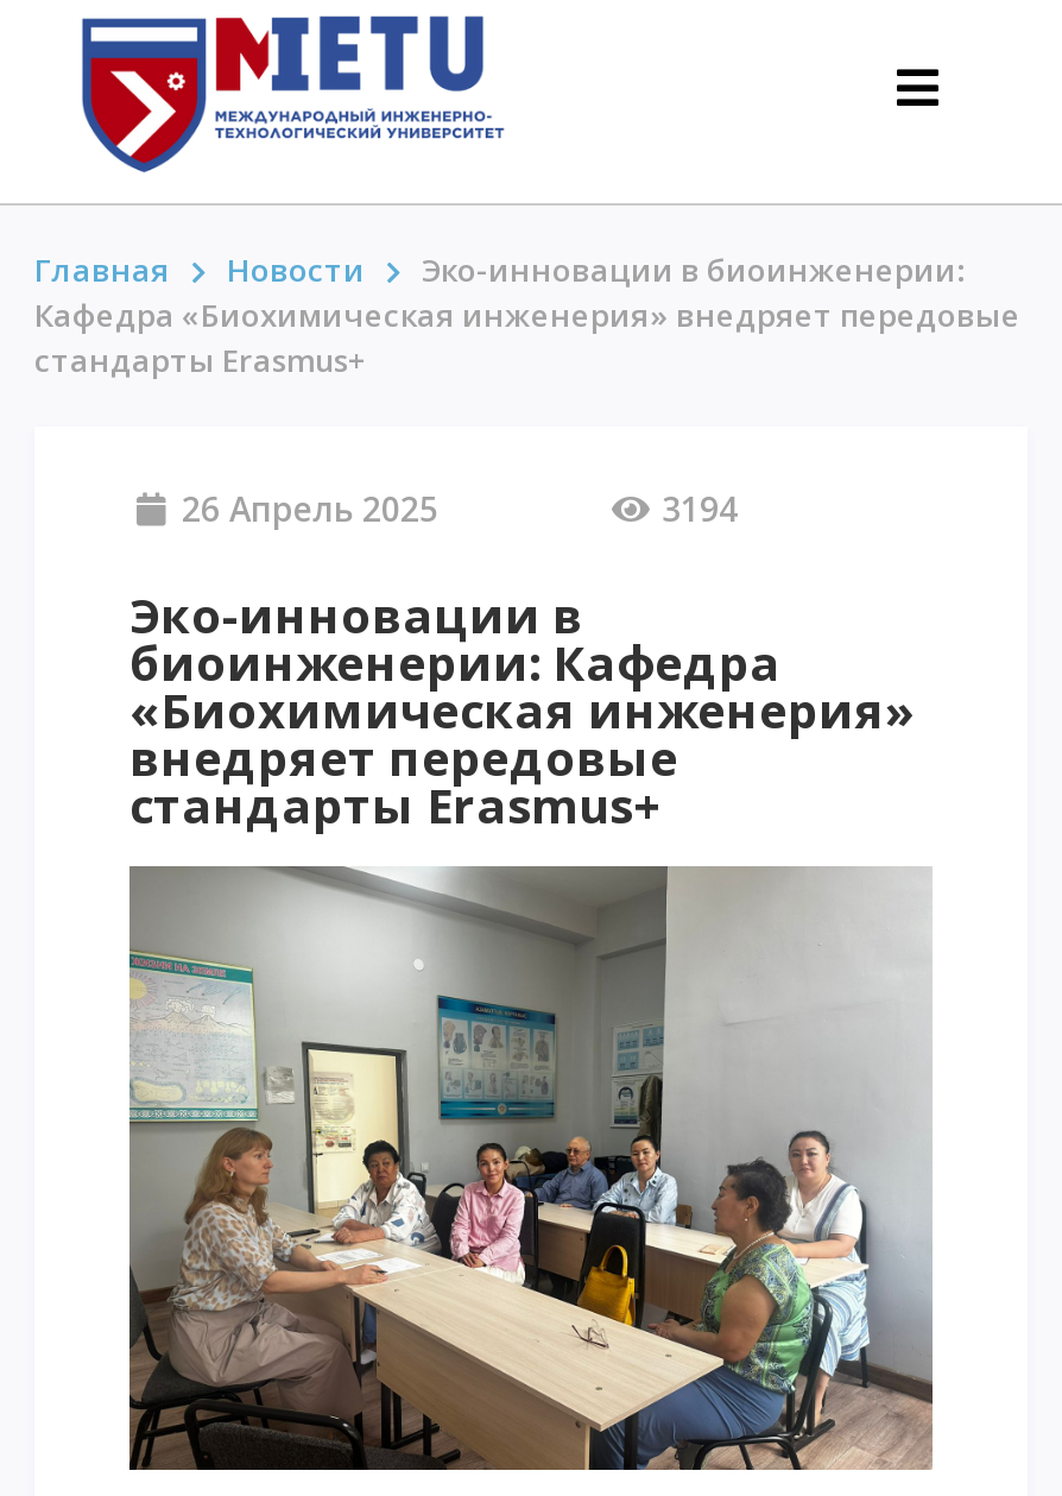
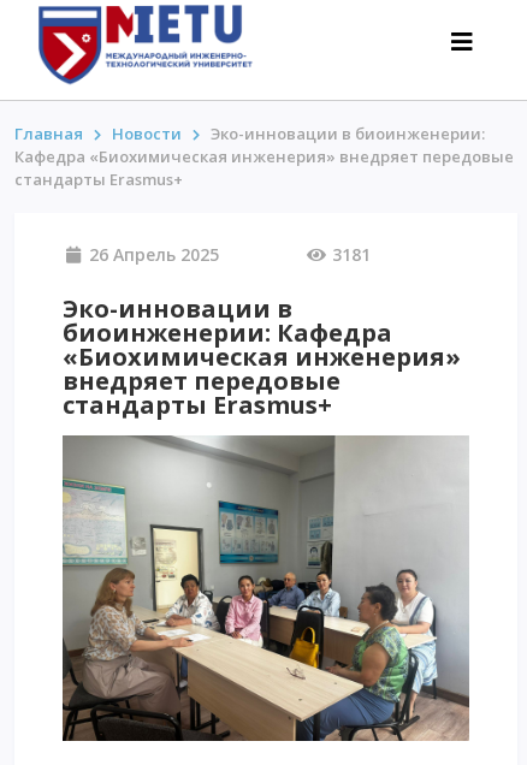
- 3194
+ 3181
